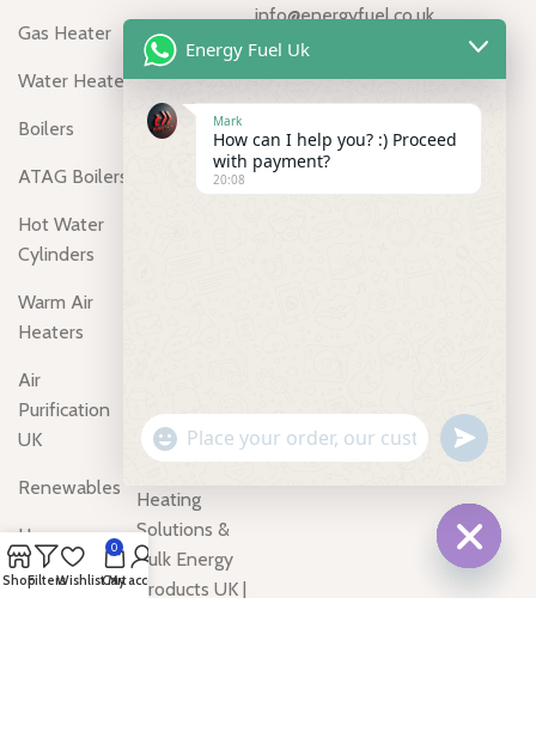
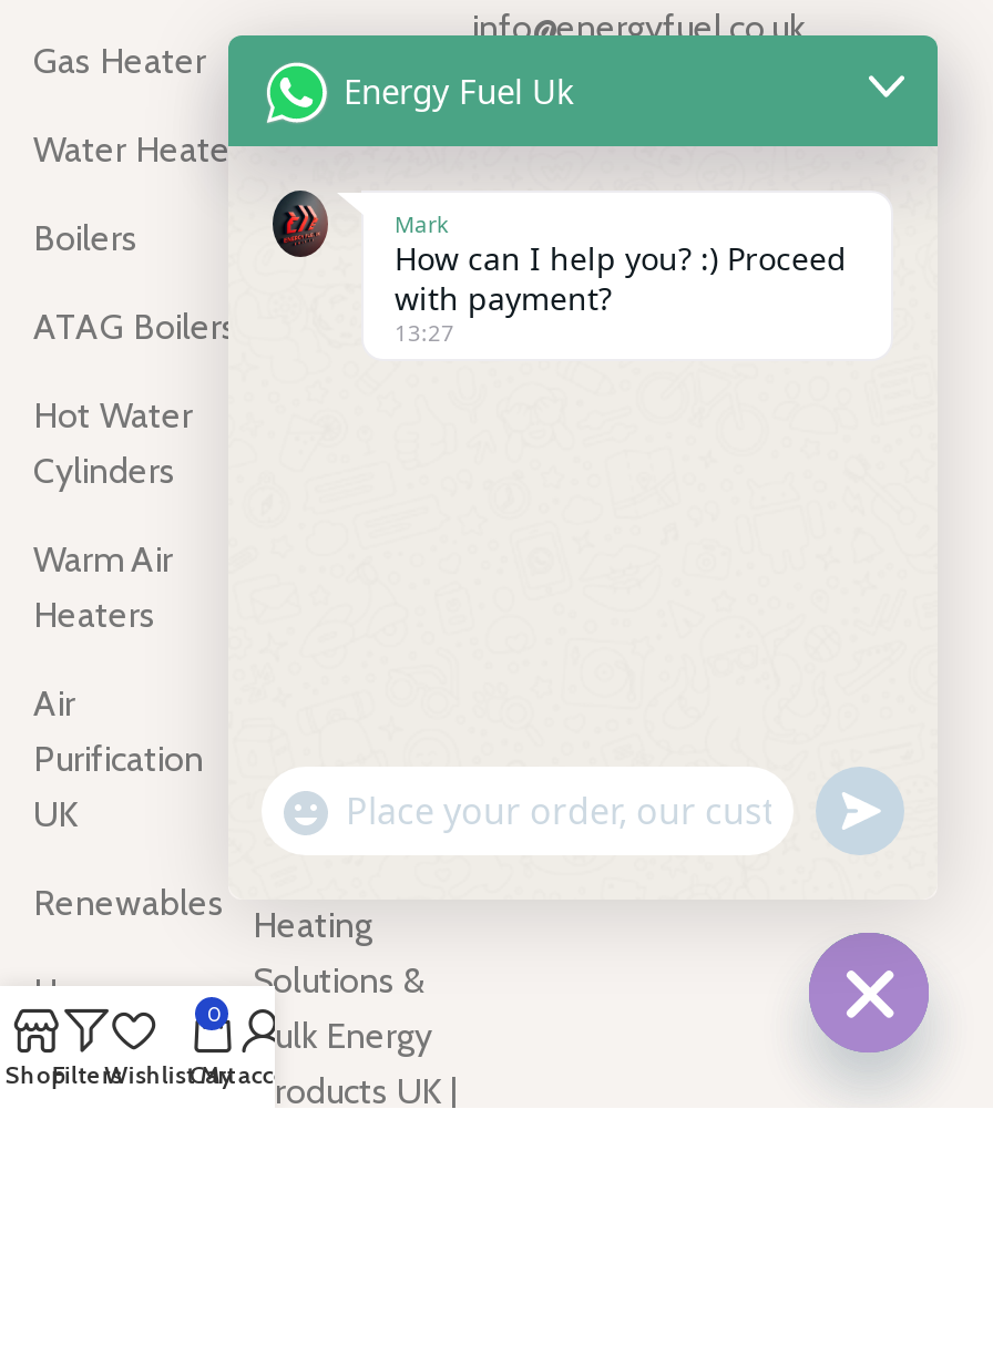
- 20:08
+ 13:27
